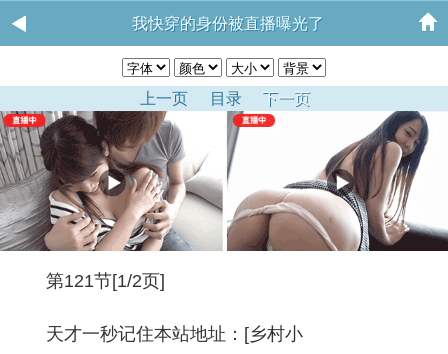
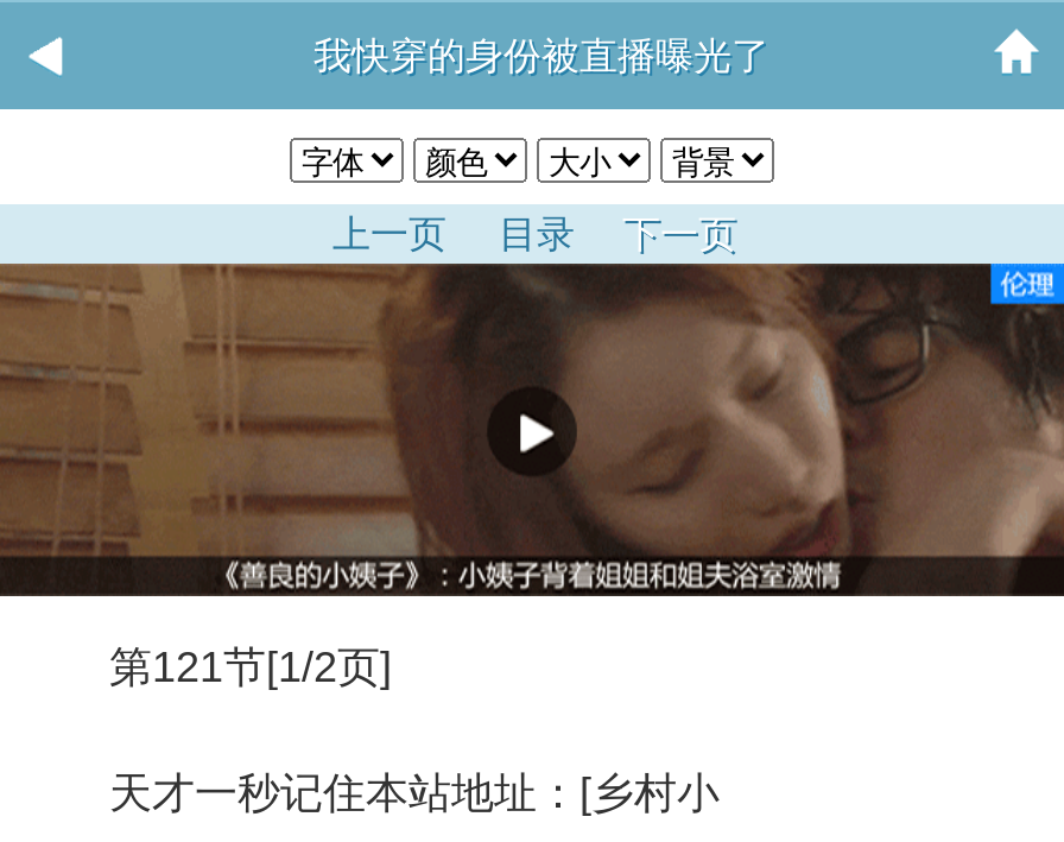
- [image]
+ [image]
